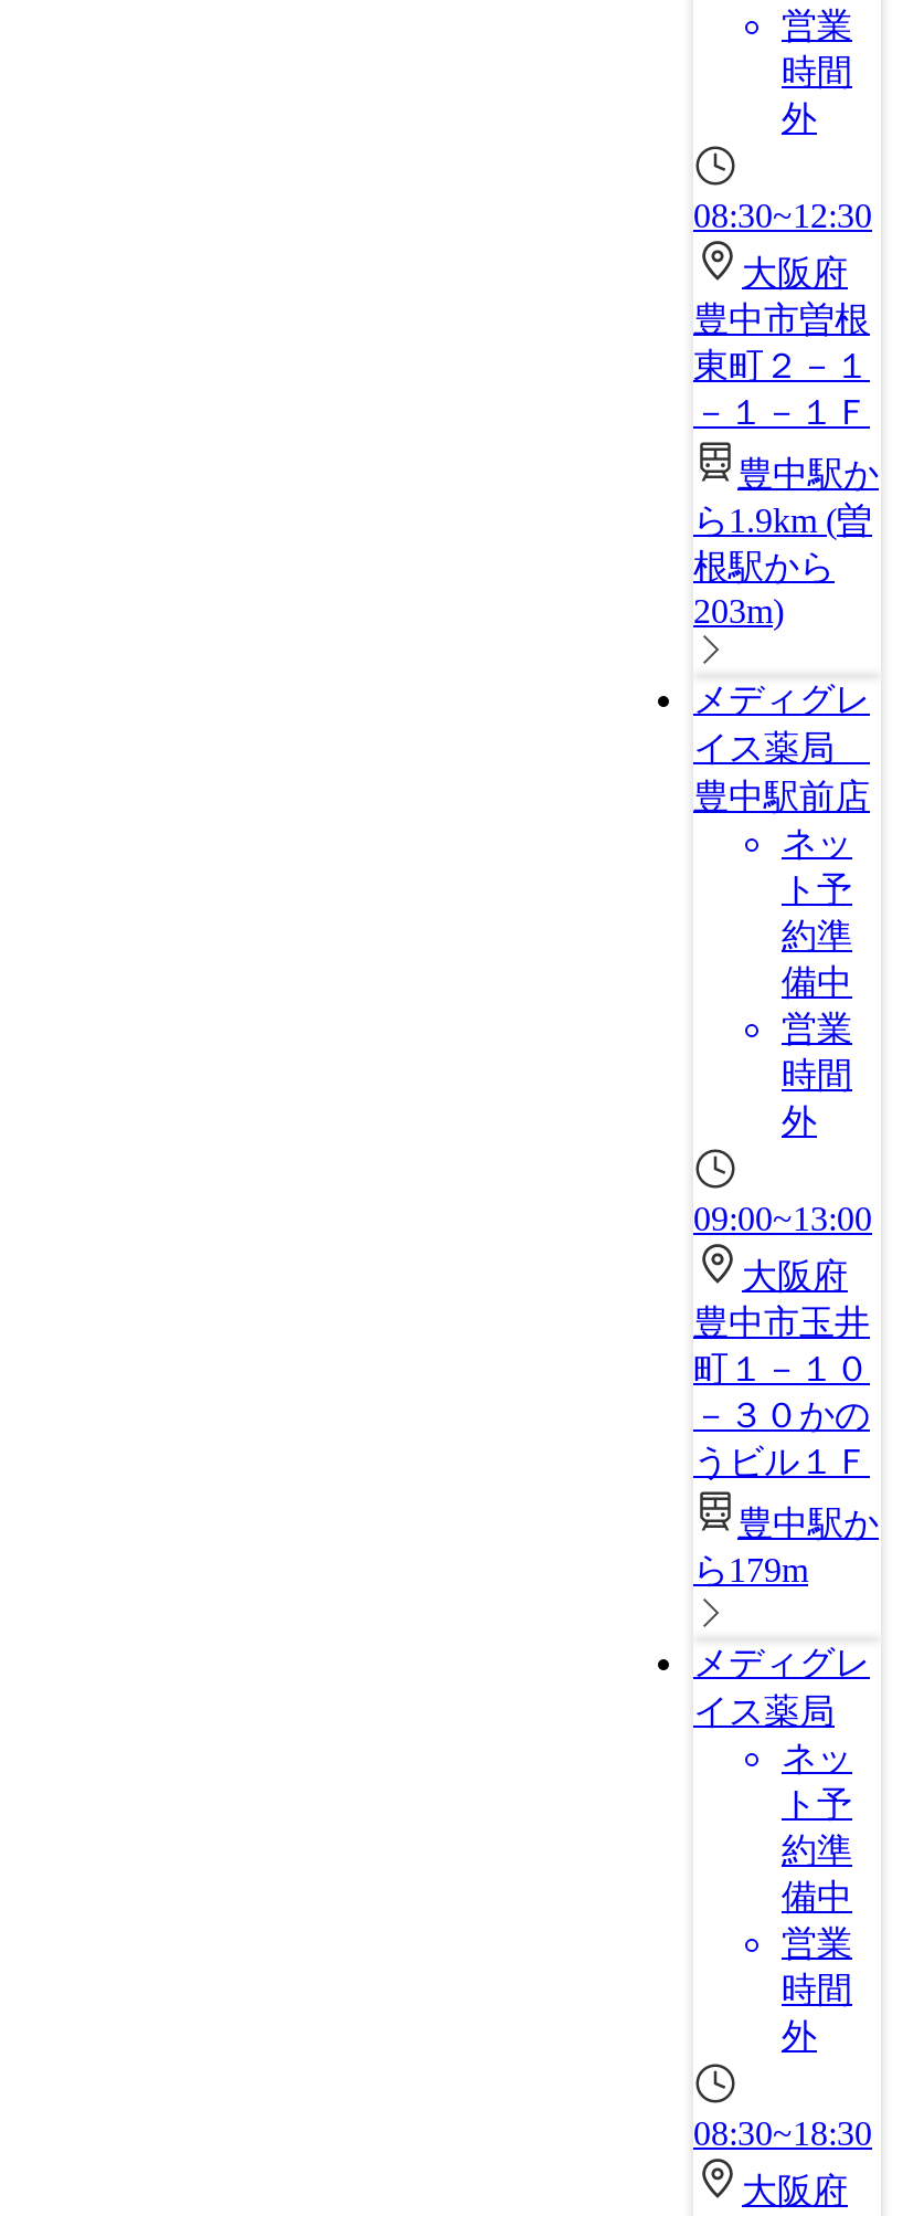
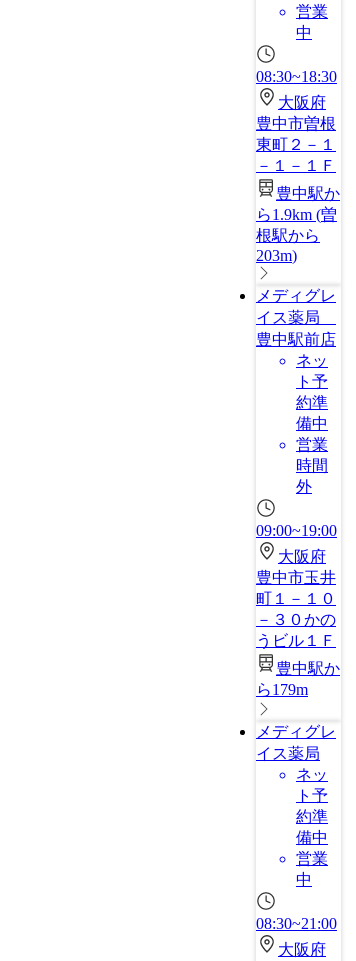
- 時間
- 外
+ 中

- 08:30~12:30
+ 08:30~18:30

- 09:00~13:00
+ 09:00~19:00

- 時間
- 外
+ 中

- 08:30~18:30
+ 08:30~21:00
